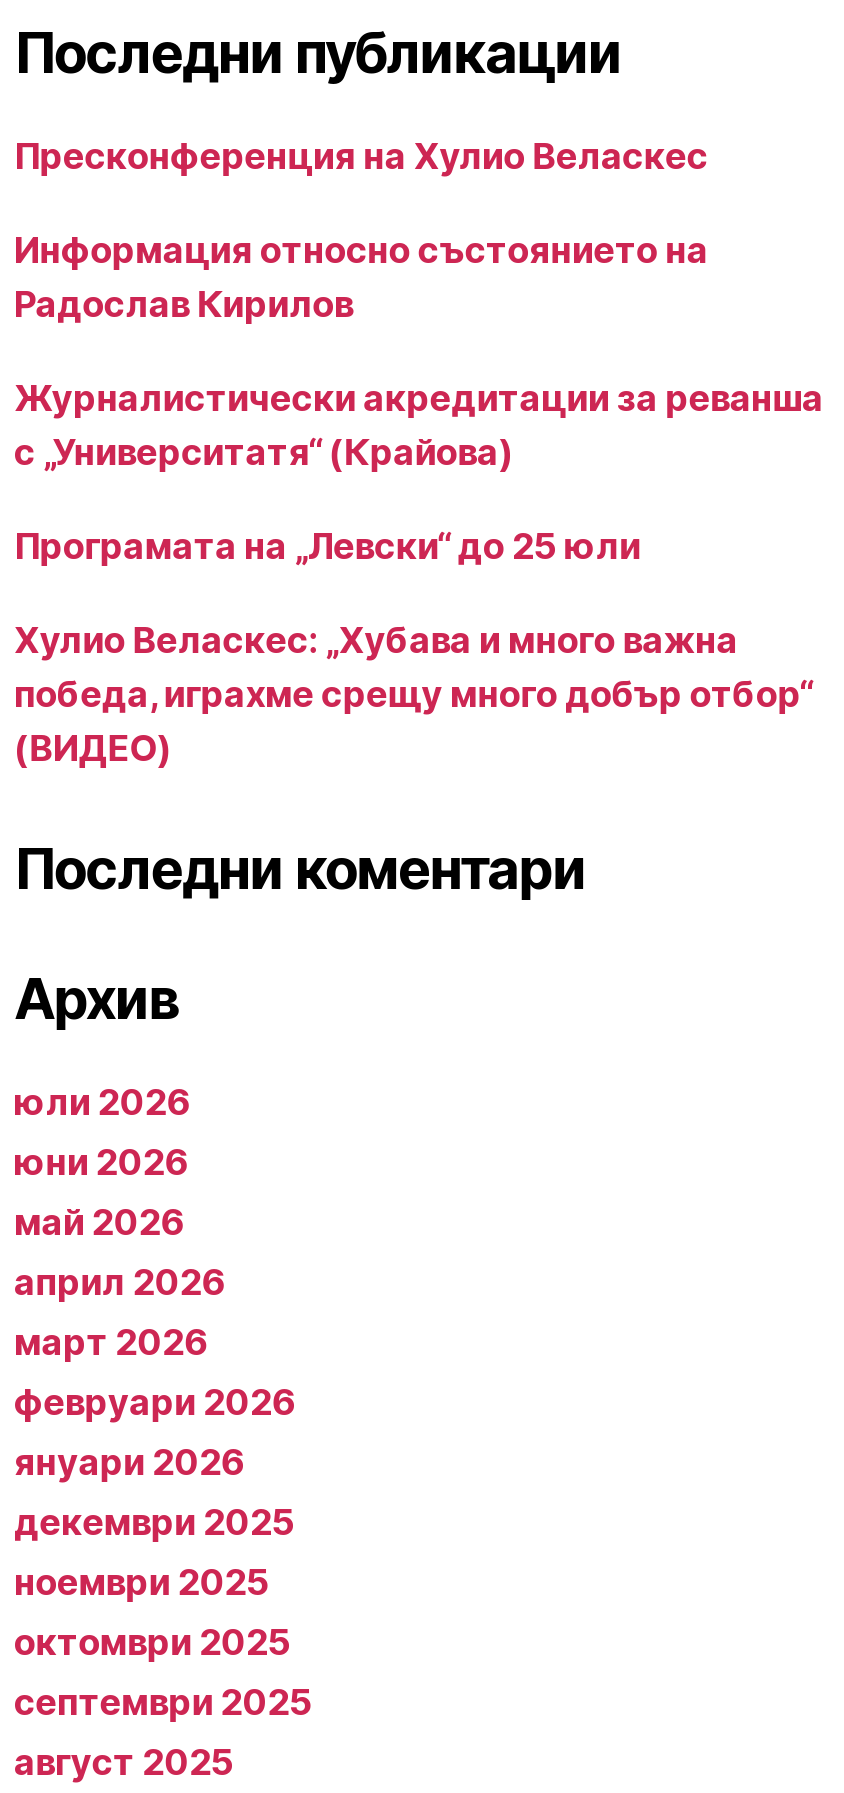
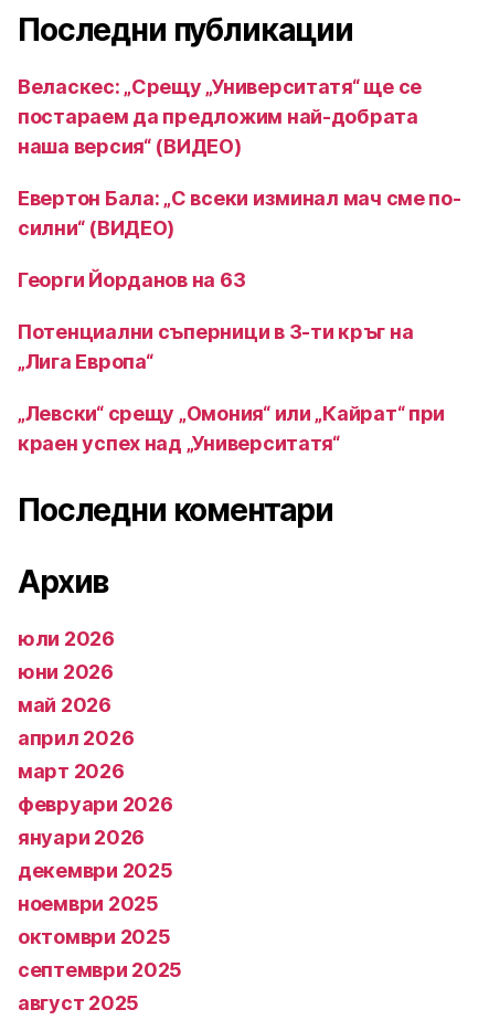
- Пресконференция на Хулио Веласкес
+ Веласкес: „Срещу „Университатя“ ще се
+ постараем да предложим най-добрата
+ наша версия“ (ВИДЕО)

- Информация относно състоянието на
- Радослав Кирилов
+ Евертон Бала: „С всеки изминал мач сме по-
+ силни“ (ВИДЕО)

- Журналистически акредитации за реванша
- с „Университатя“ (Крайова)
+ Георги Йорданов на 63

- Програмата на „Левски“ до 25 юли
+ Потенциални съперници в 3-ти кръг на
+ „Лига Европа“

- Хулио Веласкес: „Хубава и много важна
- победа, играхме срещу много добър отбор“
- (ВИДЕО)
+ „Левски“ срещу „Омония“ или „Кайрат“ при
+ краен успех над „Университатя“
